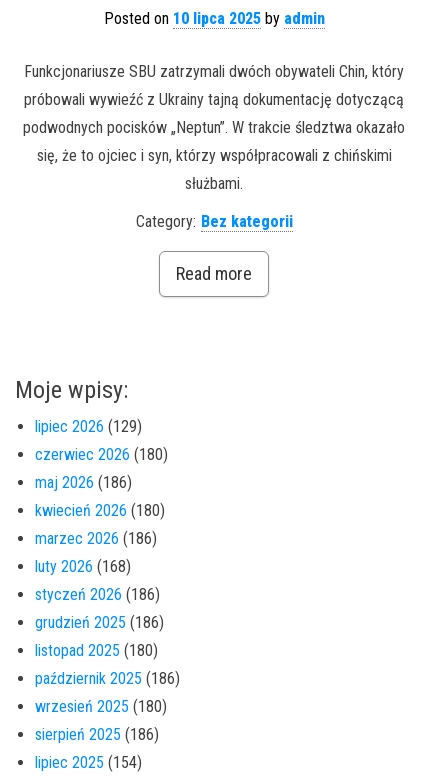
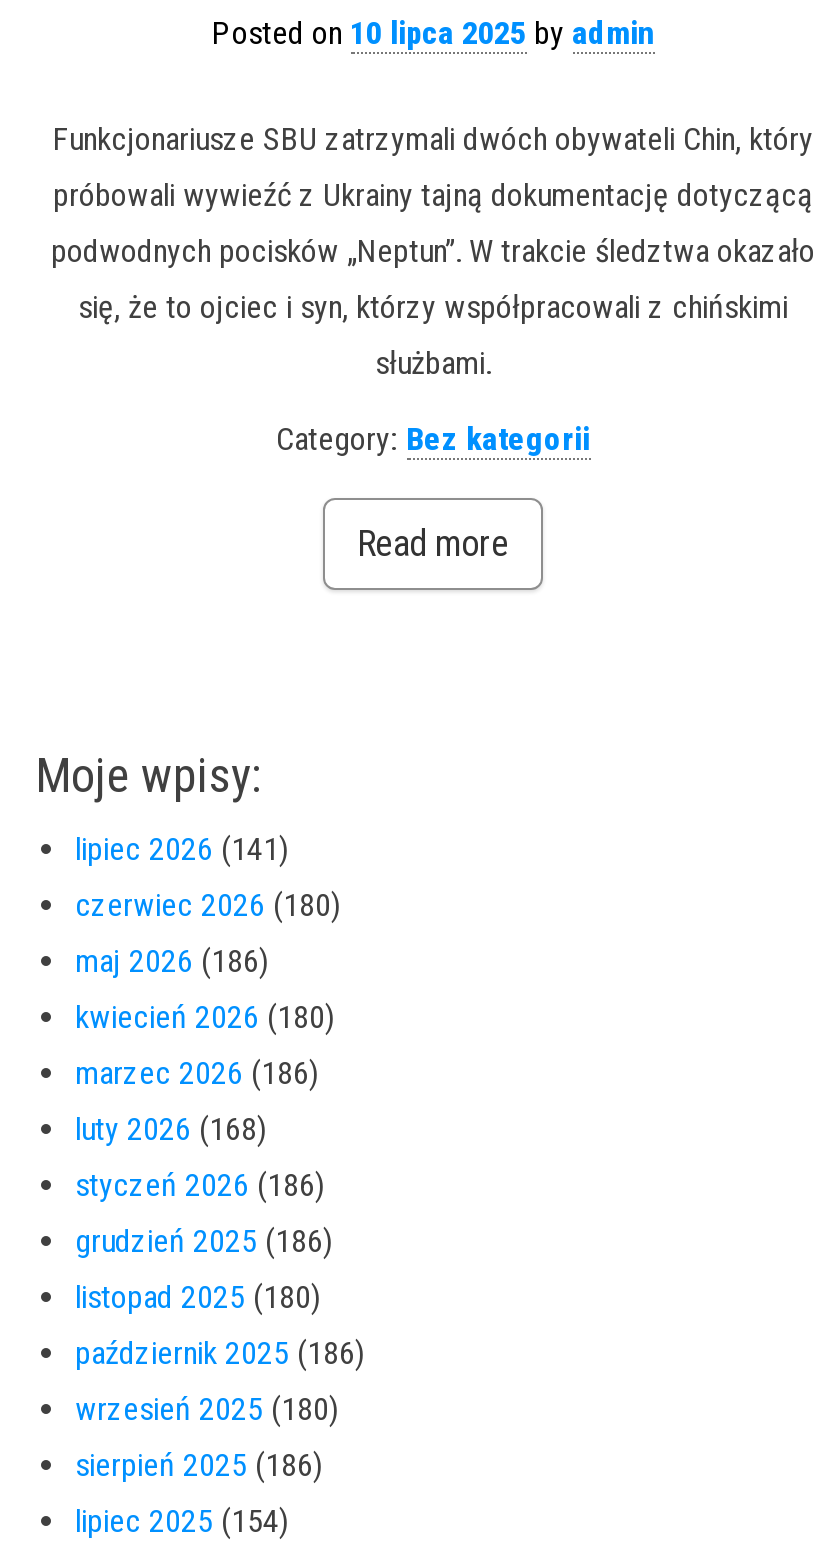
- lipiec 2026 (129)
+ lipiec 2026 (141)
